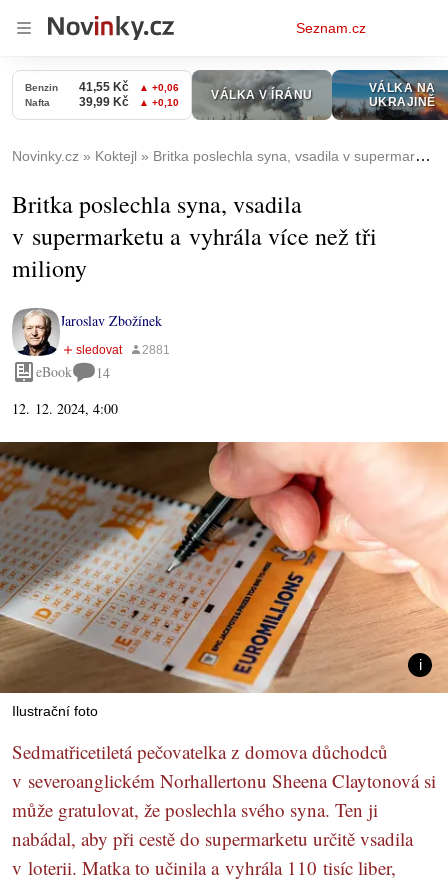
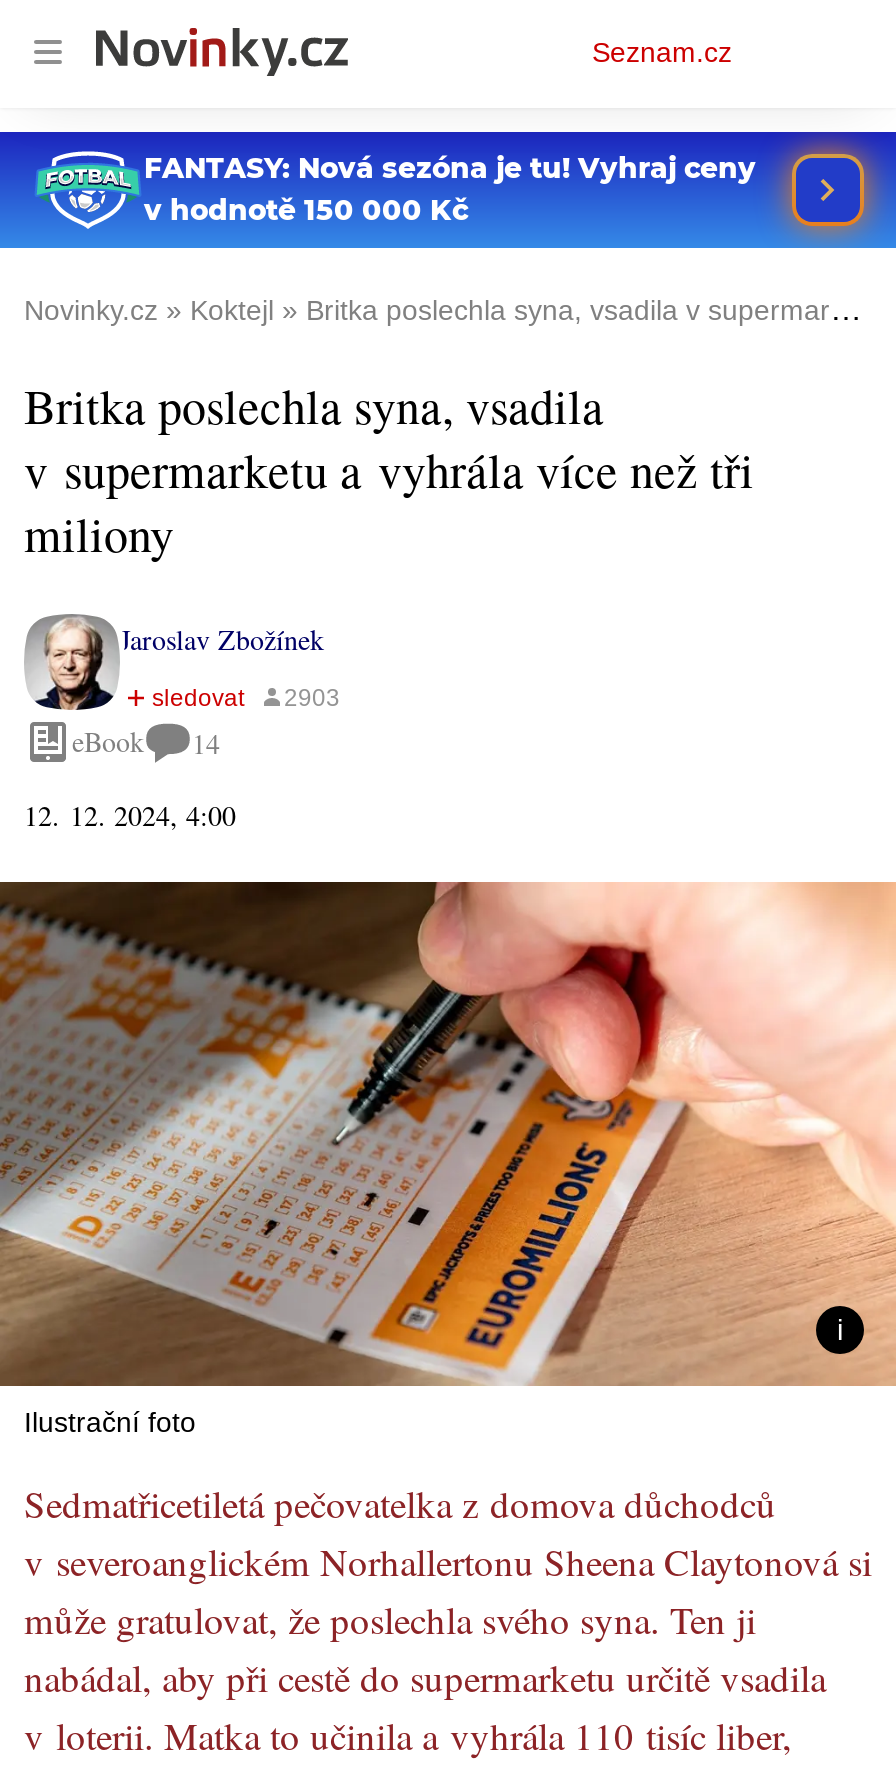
- [image]
+ [image]
